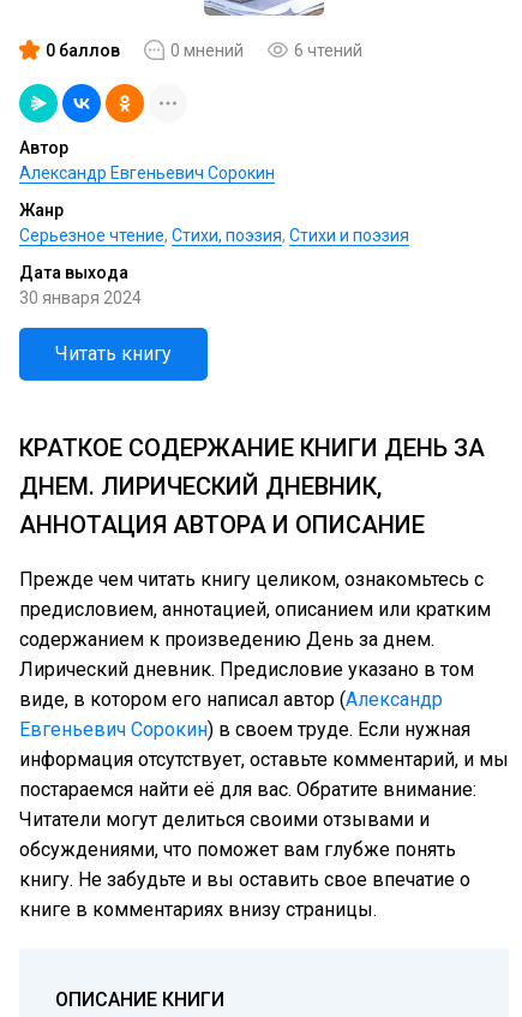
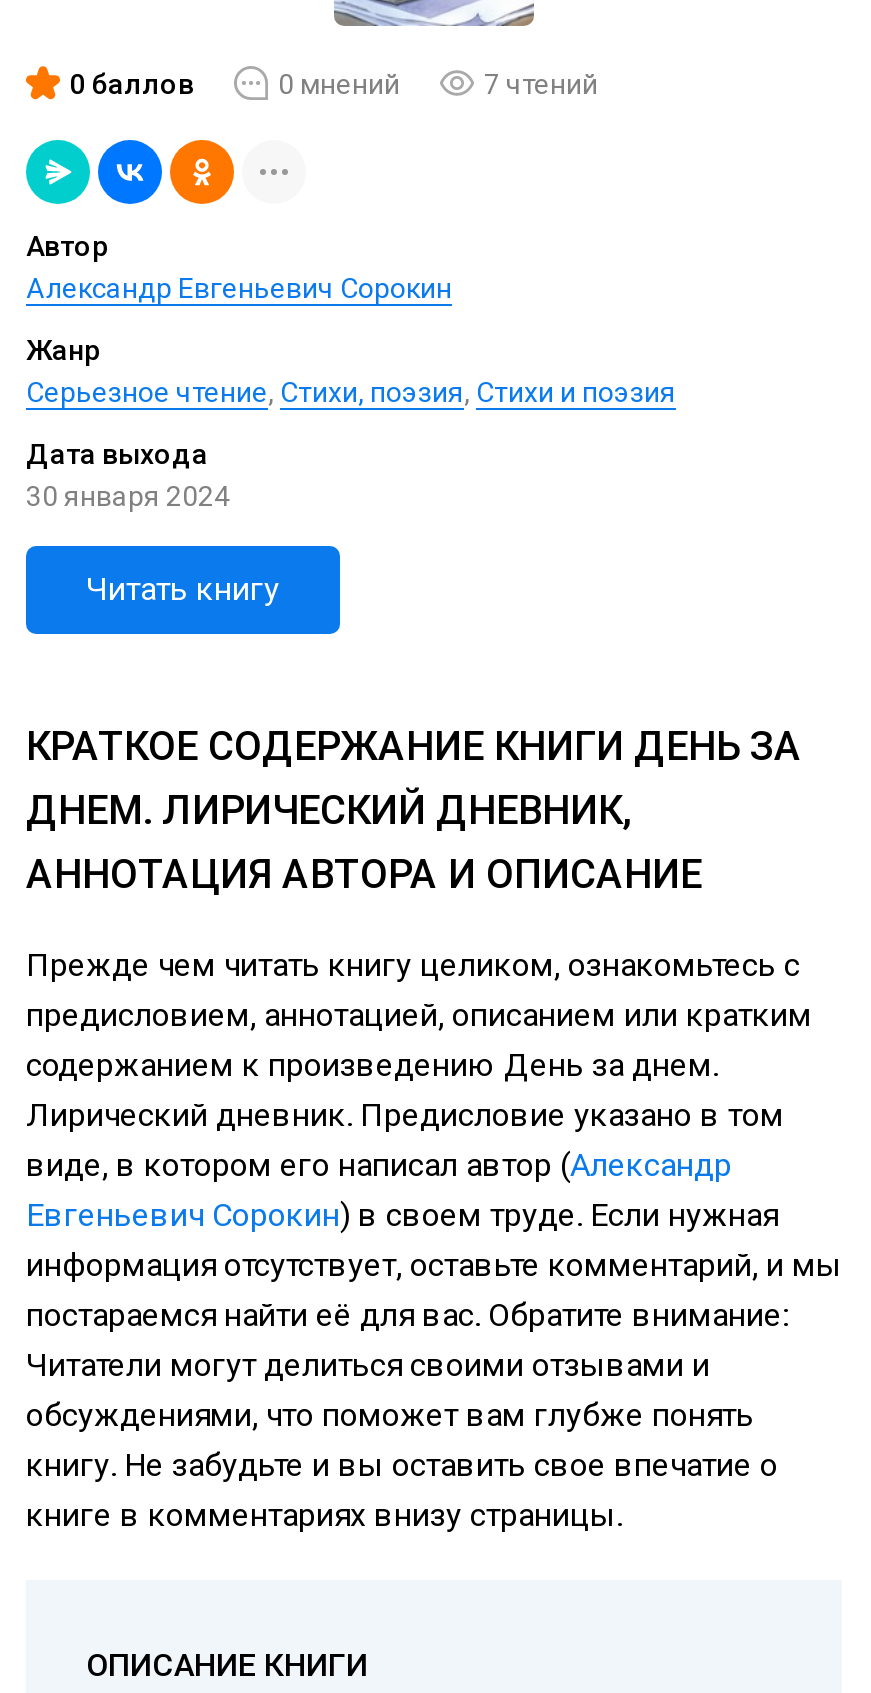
- 6 чтений
+ 7 чтений
